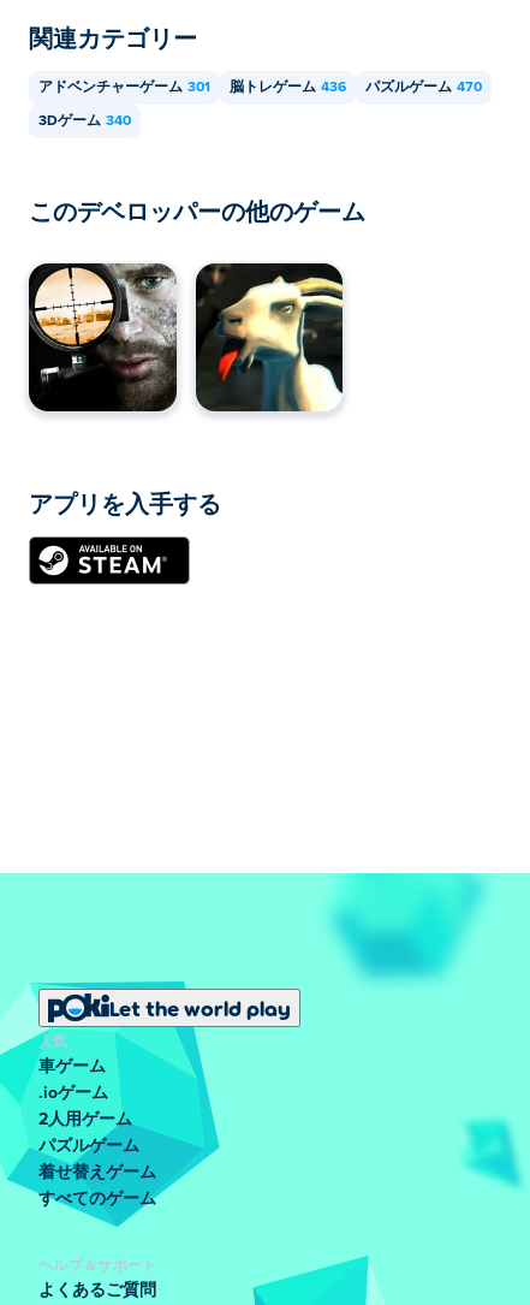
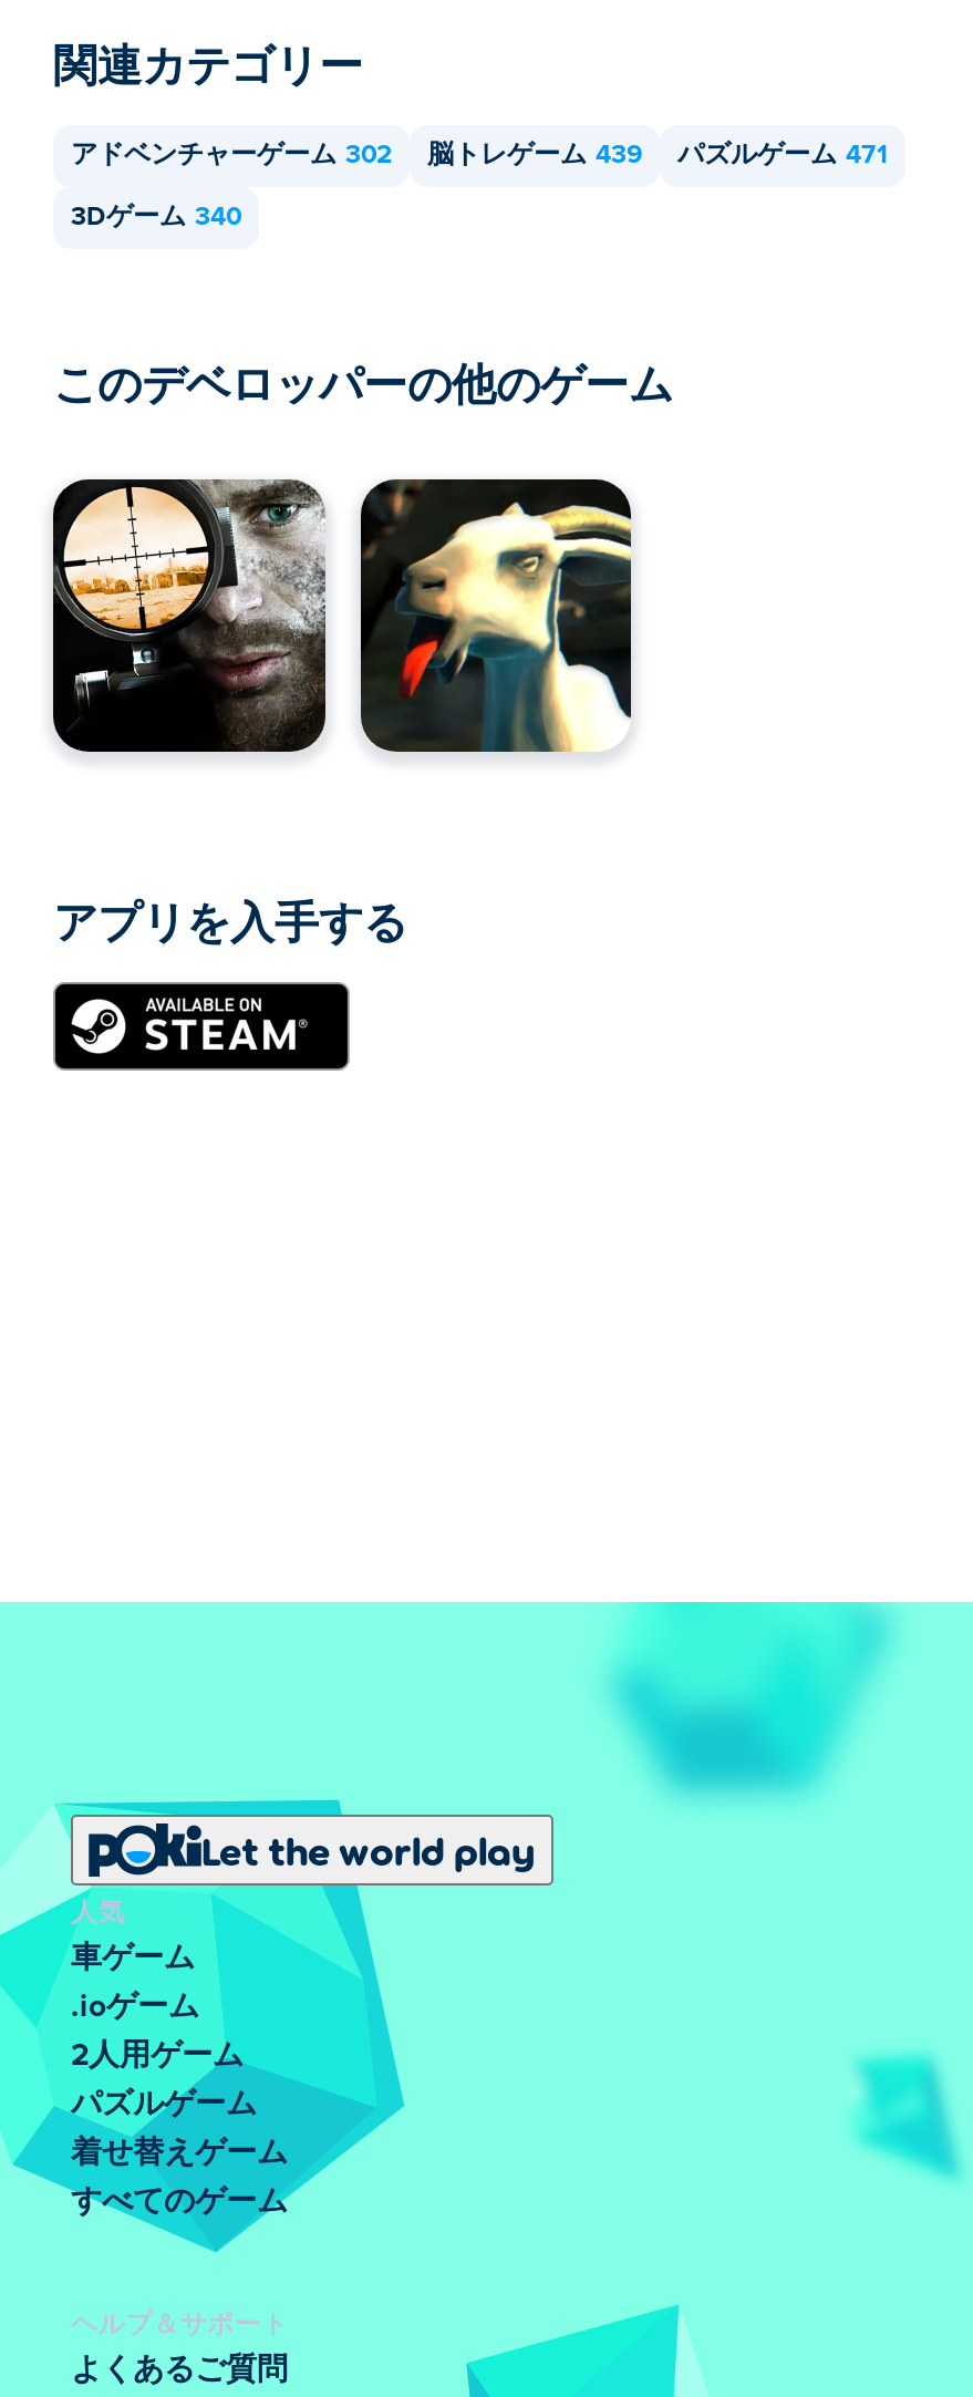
- アドベンチャーゲーム 301
+ アドベンチャーゲーム 302

- 脳トレゲーム 436
+ 脳トレゲーム 439

- パズルゲーム 470
+ パズルゲーム 471
